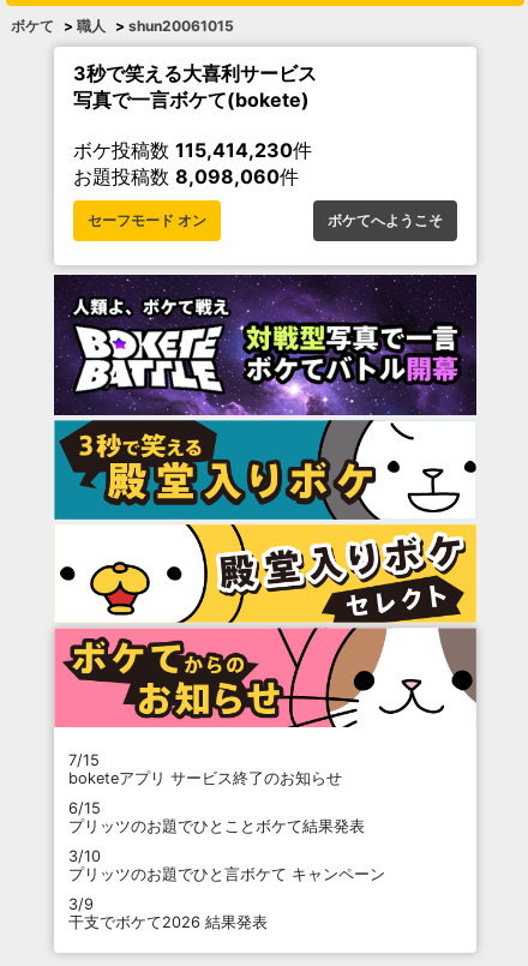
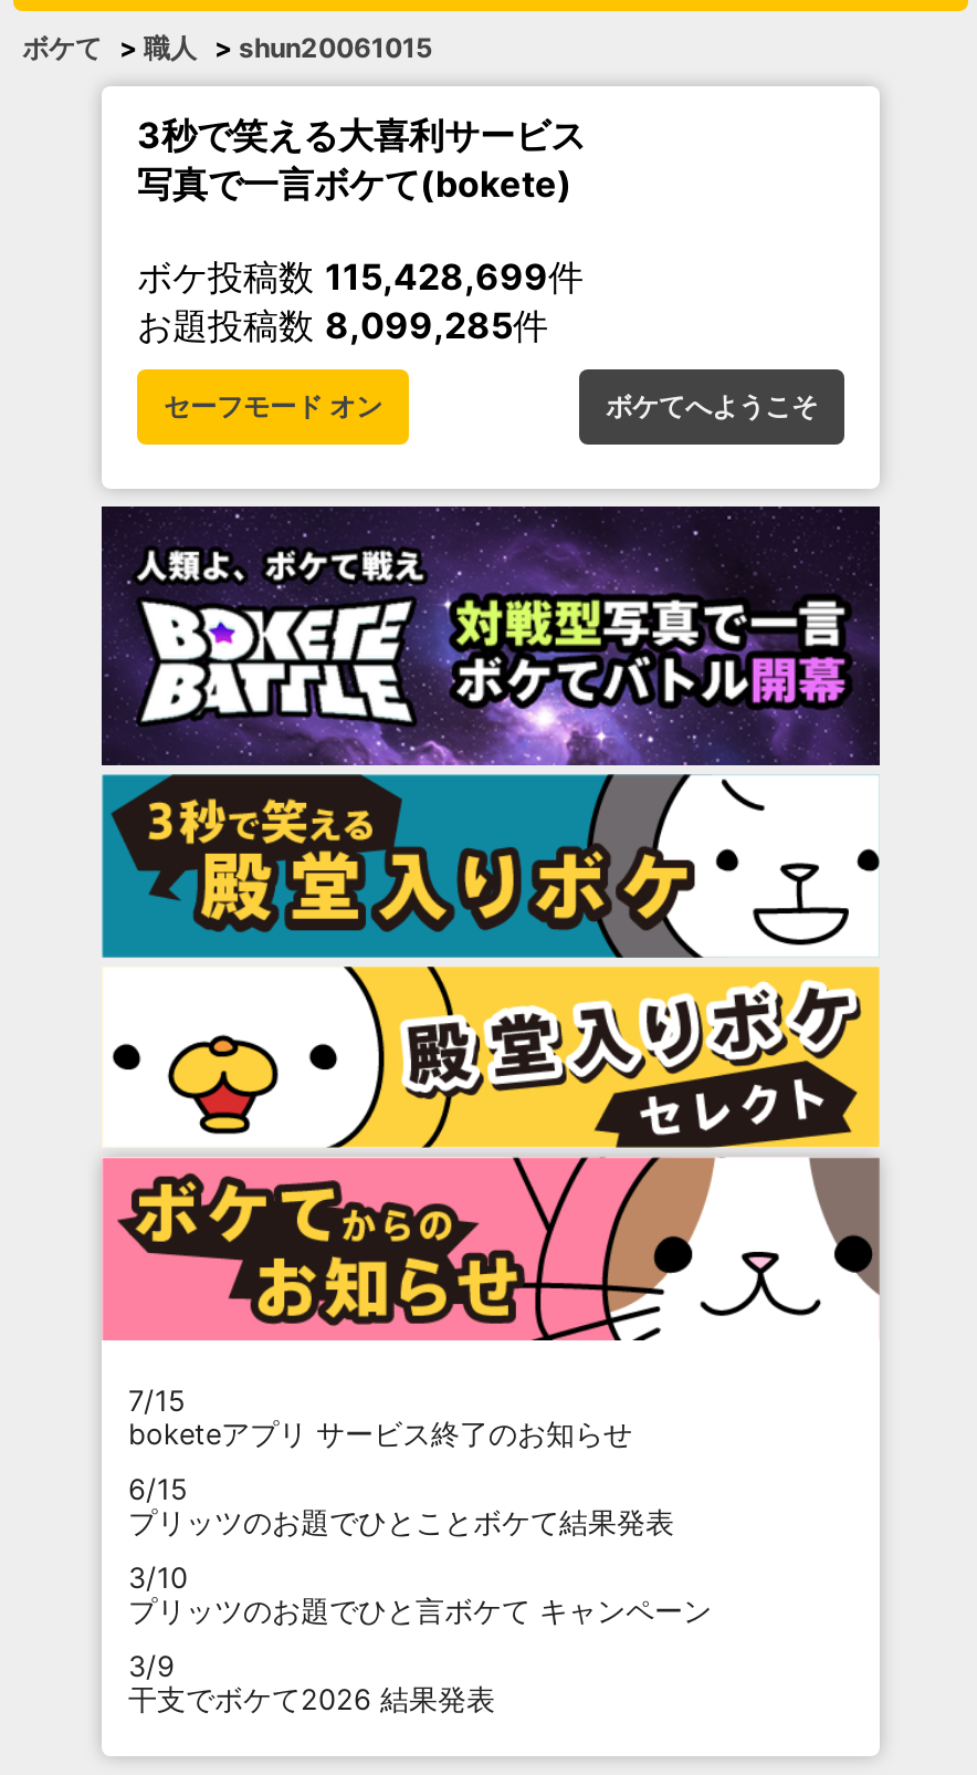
- ボケ投稿数115,414,230件
+ ボケ投稿数115,428,699件

- お題投稿数8,098,060件
+ お題投稿数8,099,285件
